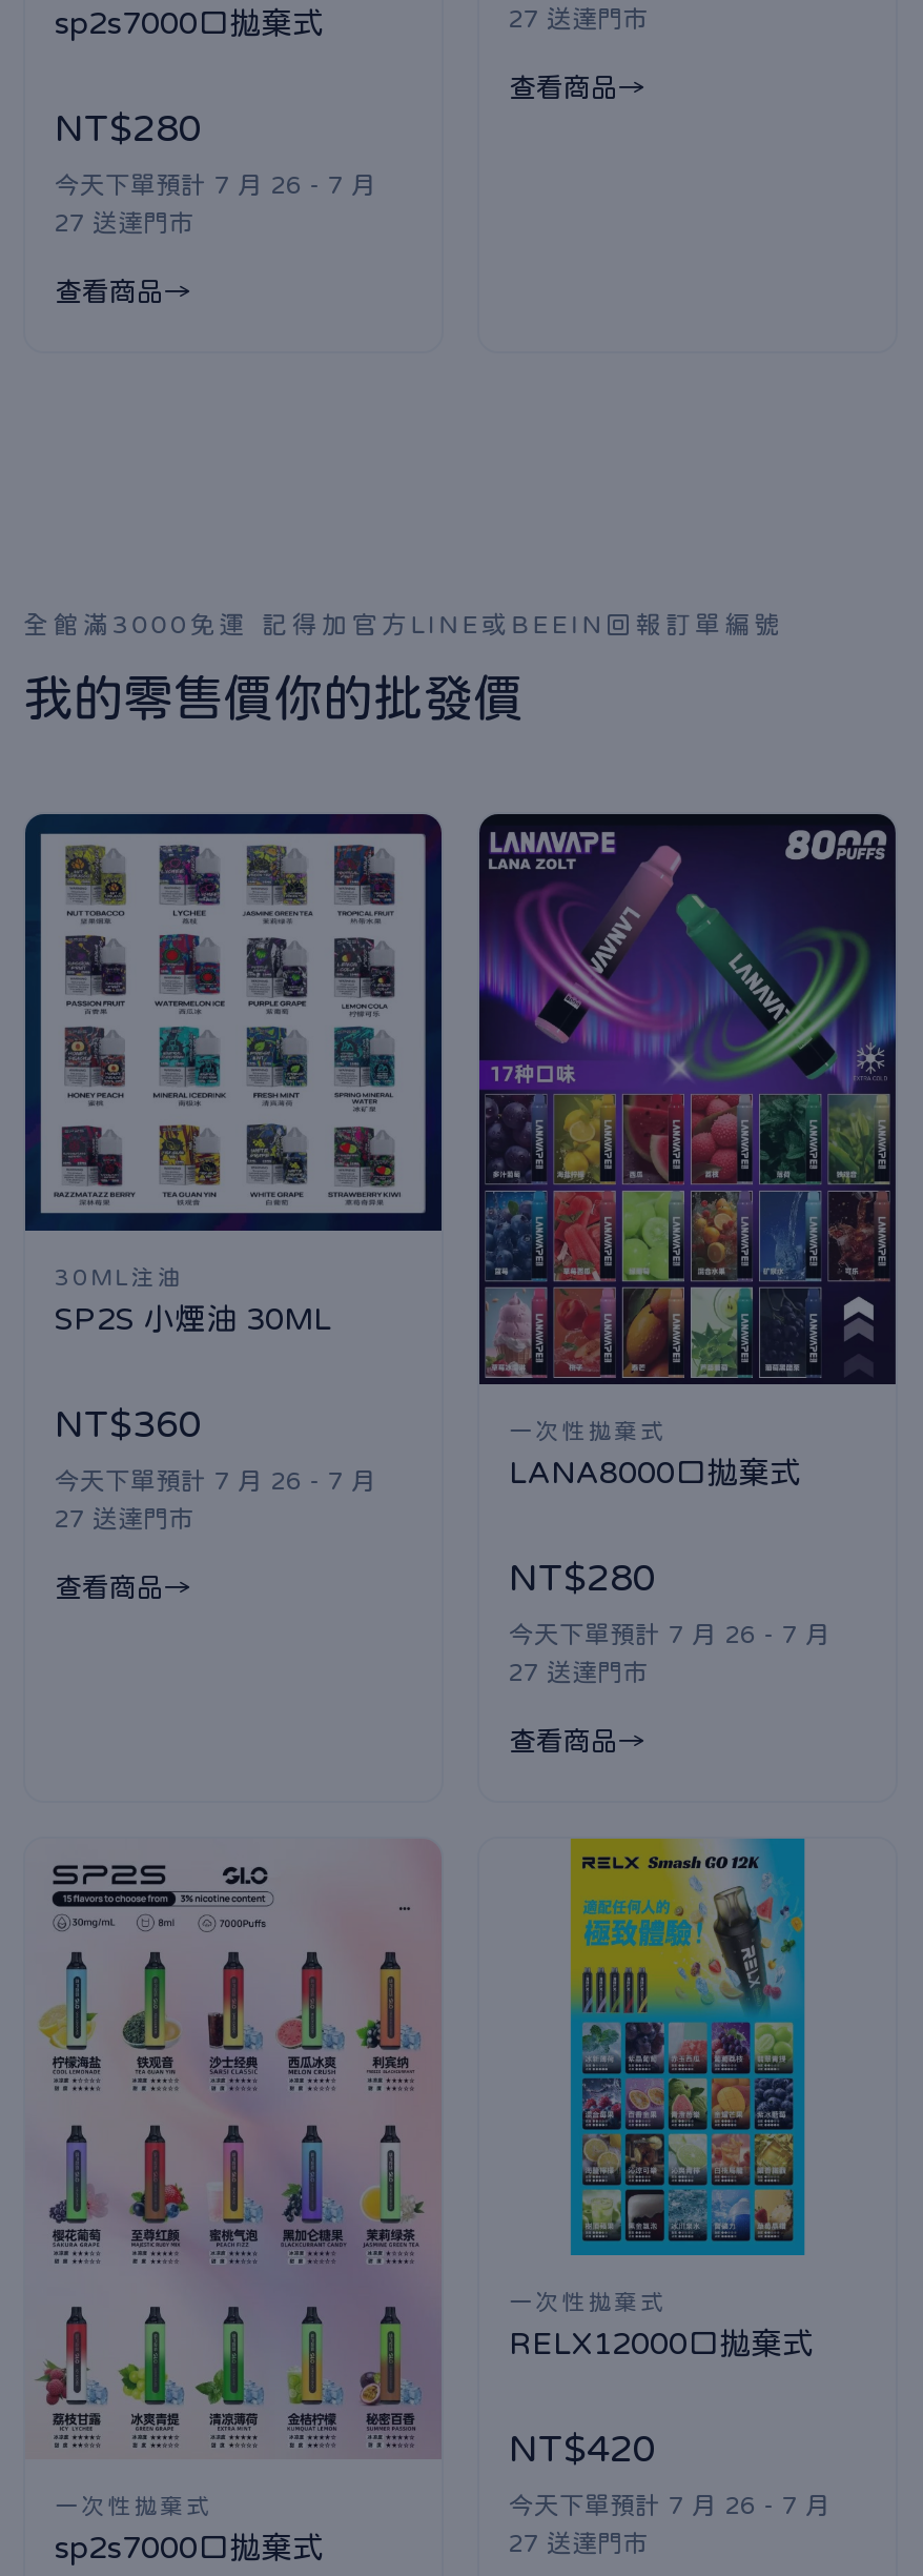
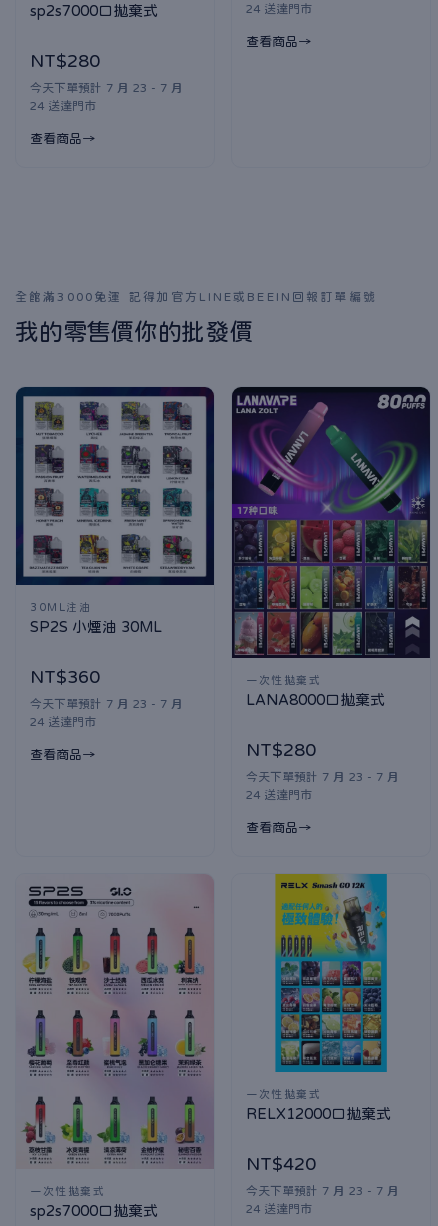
- 27 送達門市
+ 24 送達門市

- 今天下單預計 7 月 26 - 7 月
+ 今天下單預計 7 月 23 - 7 月

- 27 送達門市
+ 24 送達門市

- 今天下單預計 7 月 26 - 7 月
+ 今天下單預計 7 月 23 - 7 月

- 27 送達門市
+ 24 送達門市

- 今天下單預計 7 月 26 - 7 月
+ 今天下單預計 7 月 23 - 7 月

- 27 送達門市
+ 24 送達門市

- 今天下單預計 7 月 26 - 7 月
+ 今天下單預計 7 月 23 - 7 月

- 27 送達門市
+ 24 送達門市
